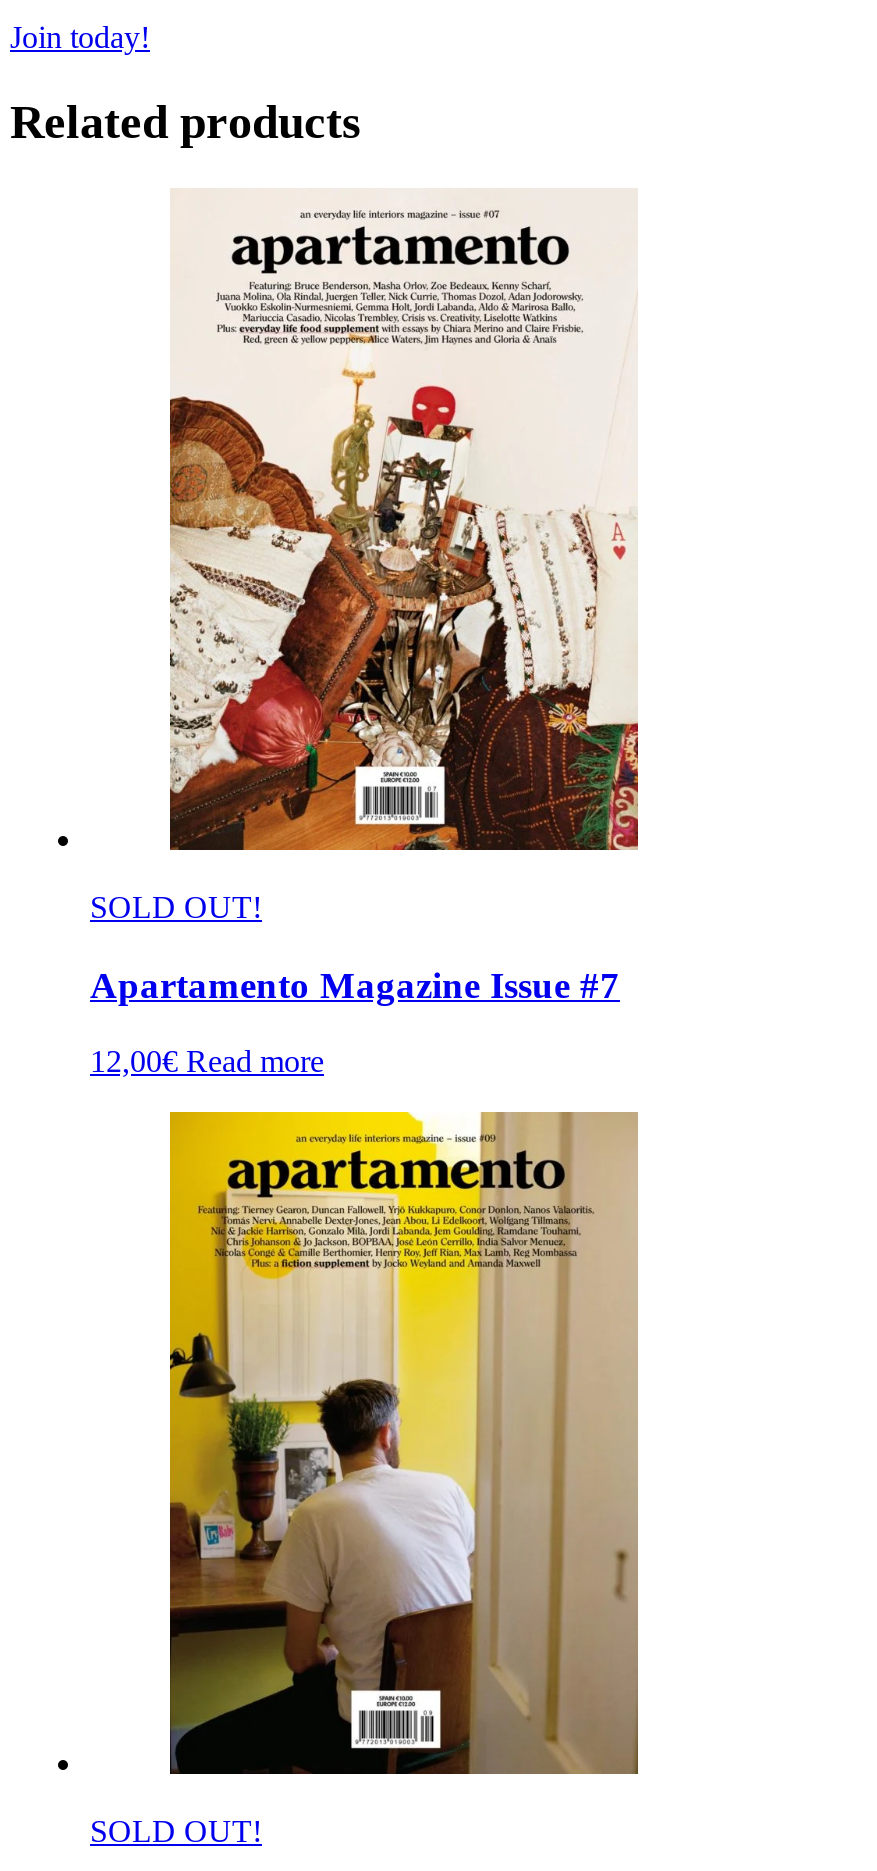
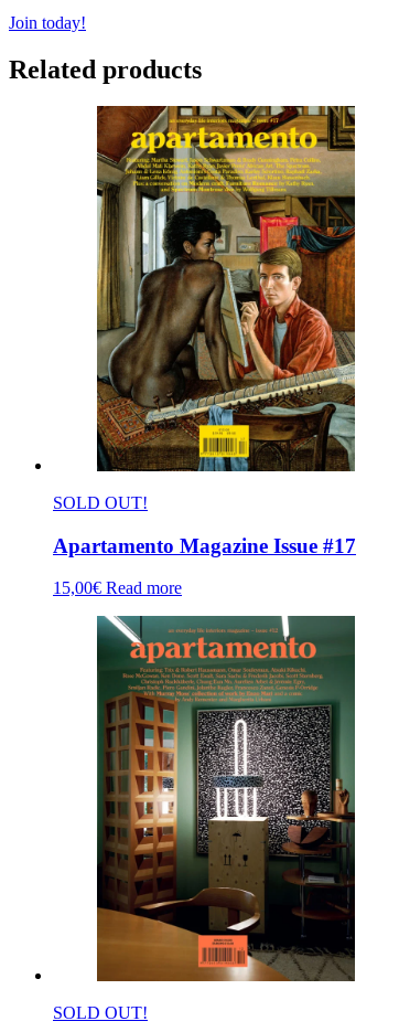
- [image]
+ [image]

- Apartamento Magazine Issue #7
+ Apartamento Magazine Issue #17

- 12,00€ Read more
+ 15,00€ Read more

- [image]
+ [image]
